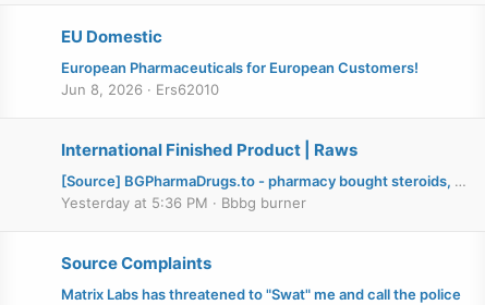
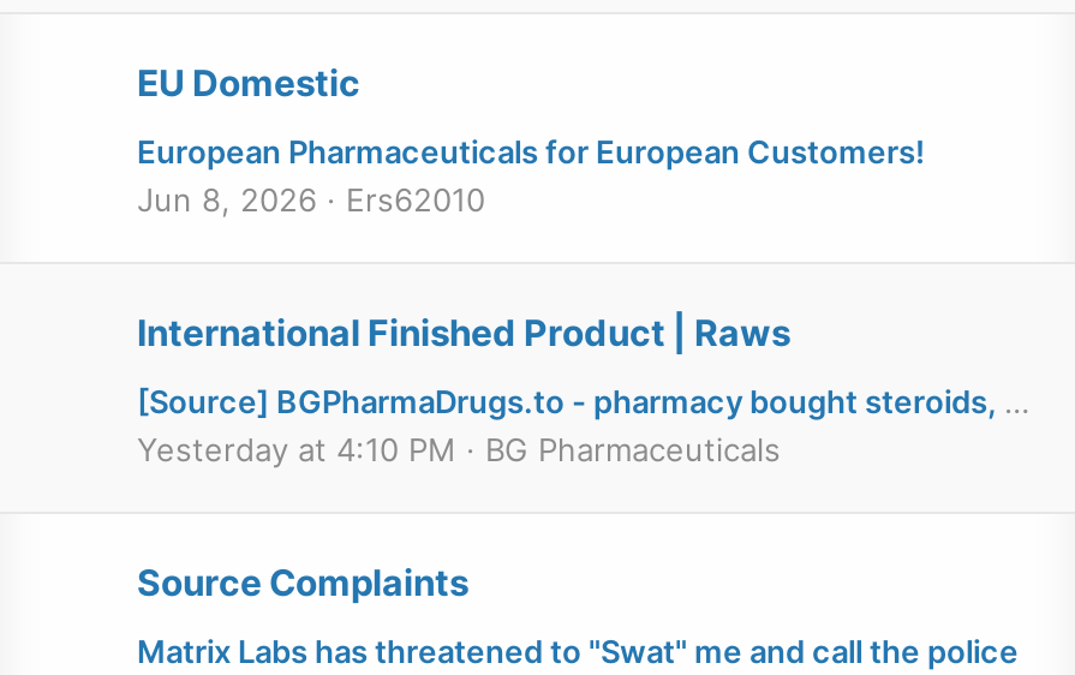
- Yesterday at 5:36 PM
- Bbbg burner
+ Yesterday at 4:10 PM
+ BG Pharmaceuticals
